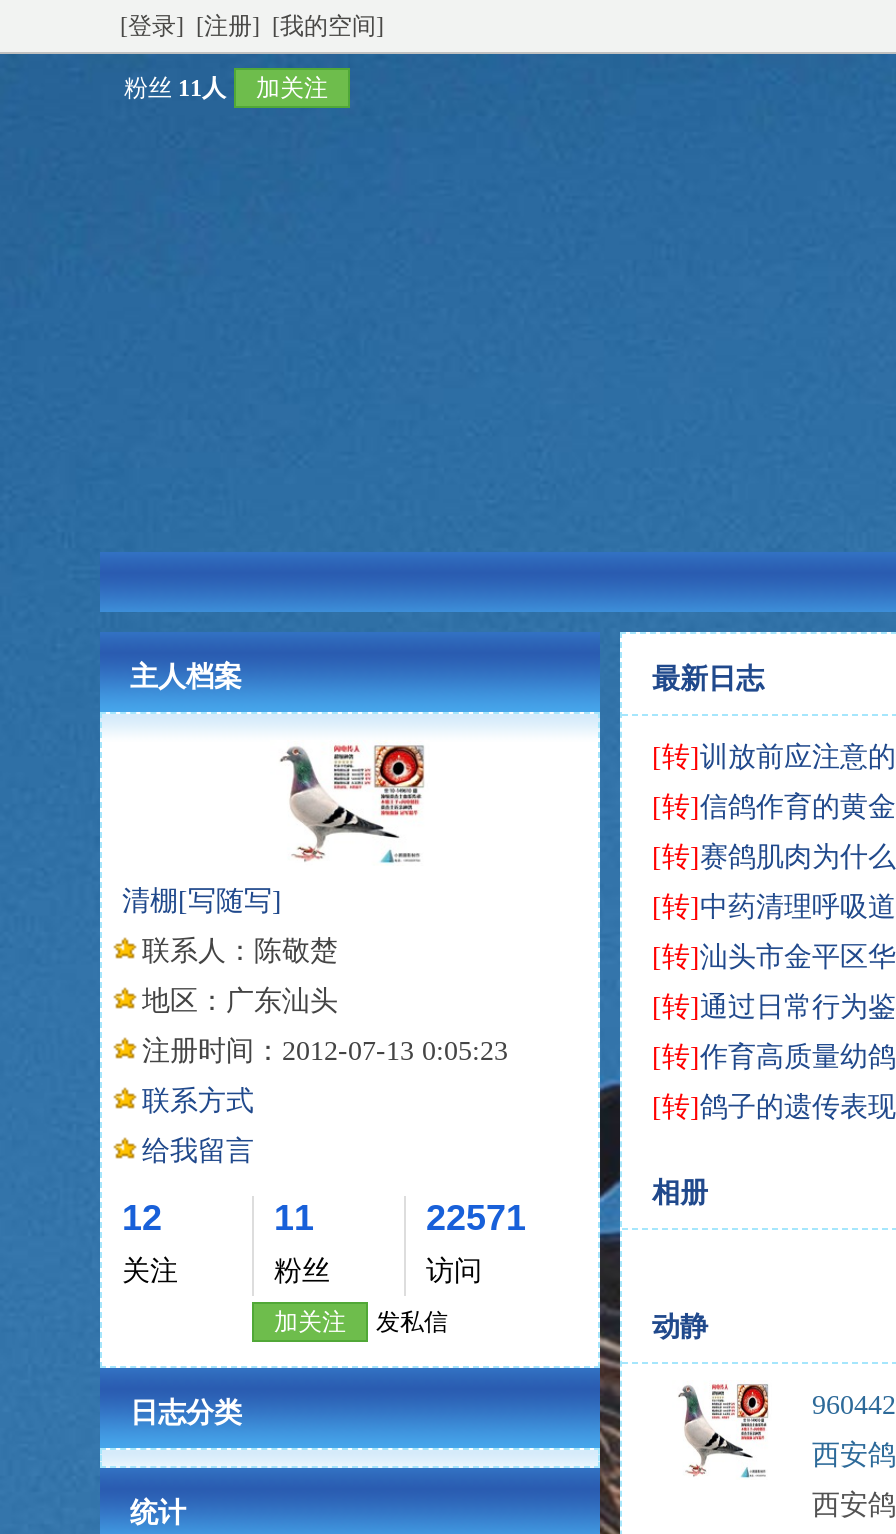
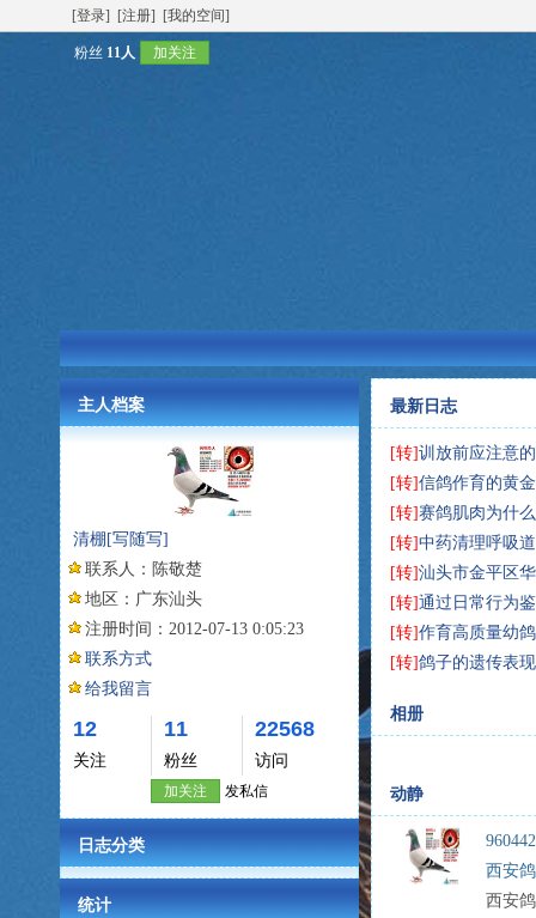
- 22571
+ 22568
